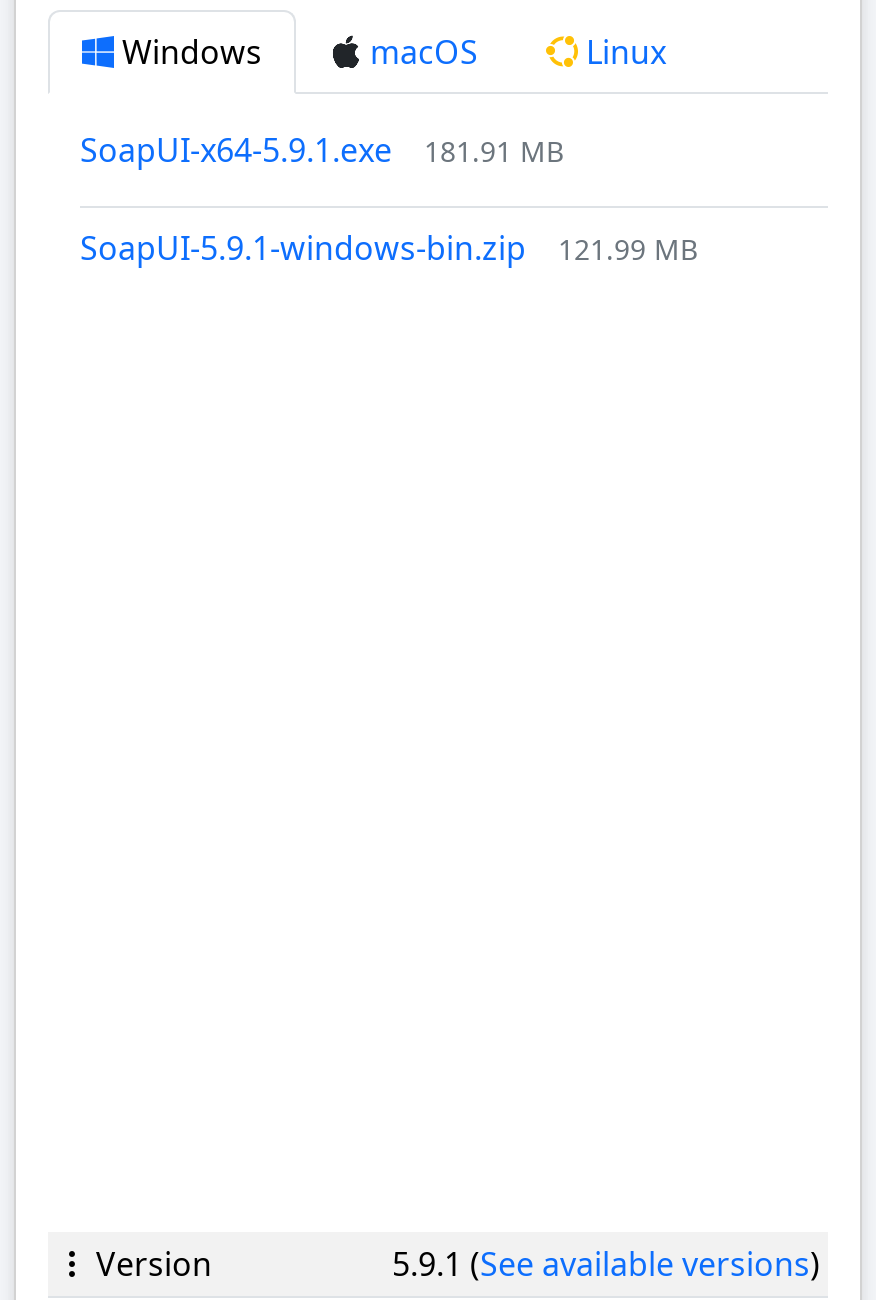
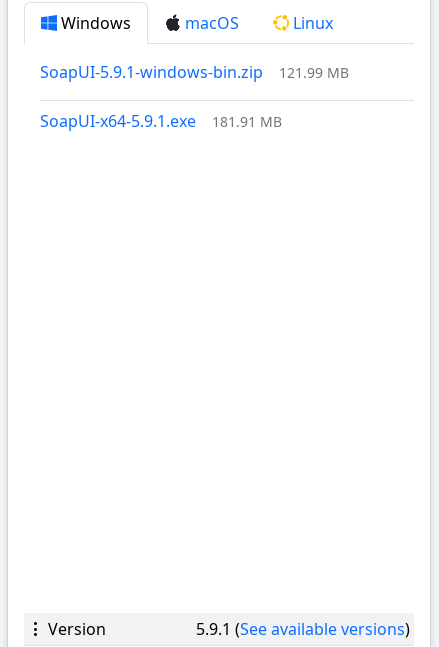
moved down: SoapUI-x64-5.9.1.exe | 181.91 MB

moved up: SoapUI-5.9.1-windows-bin.zip | 121.99 MB
